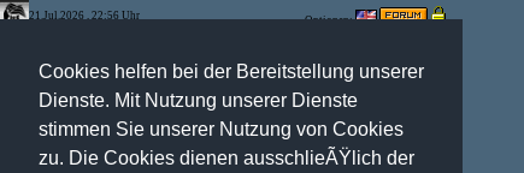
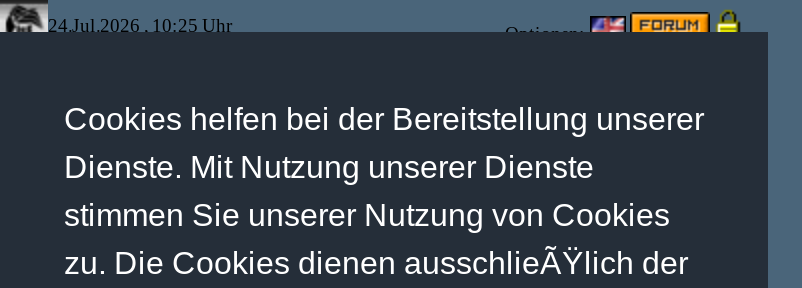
- 21.Jul.2026 , 22:56 Uhr
+ 24.Jul.2026 , 10:25 Uhr
